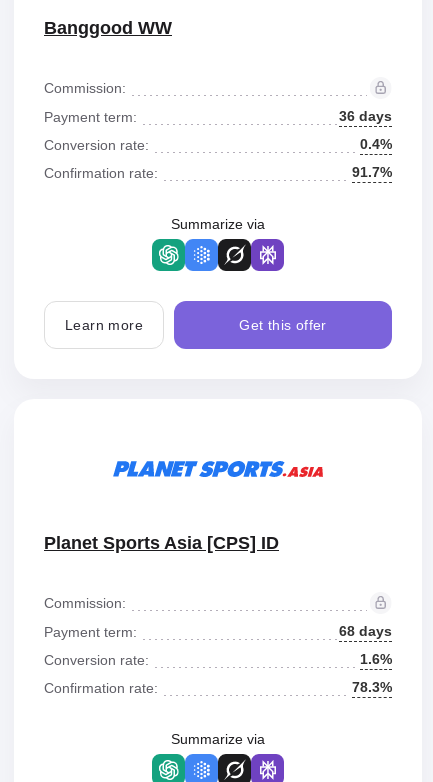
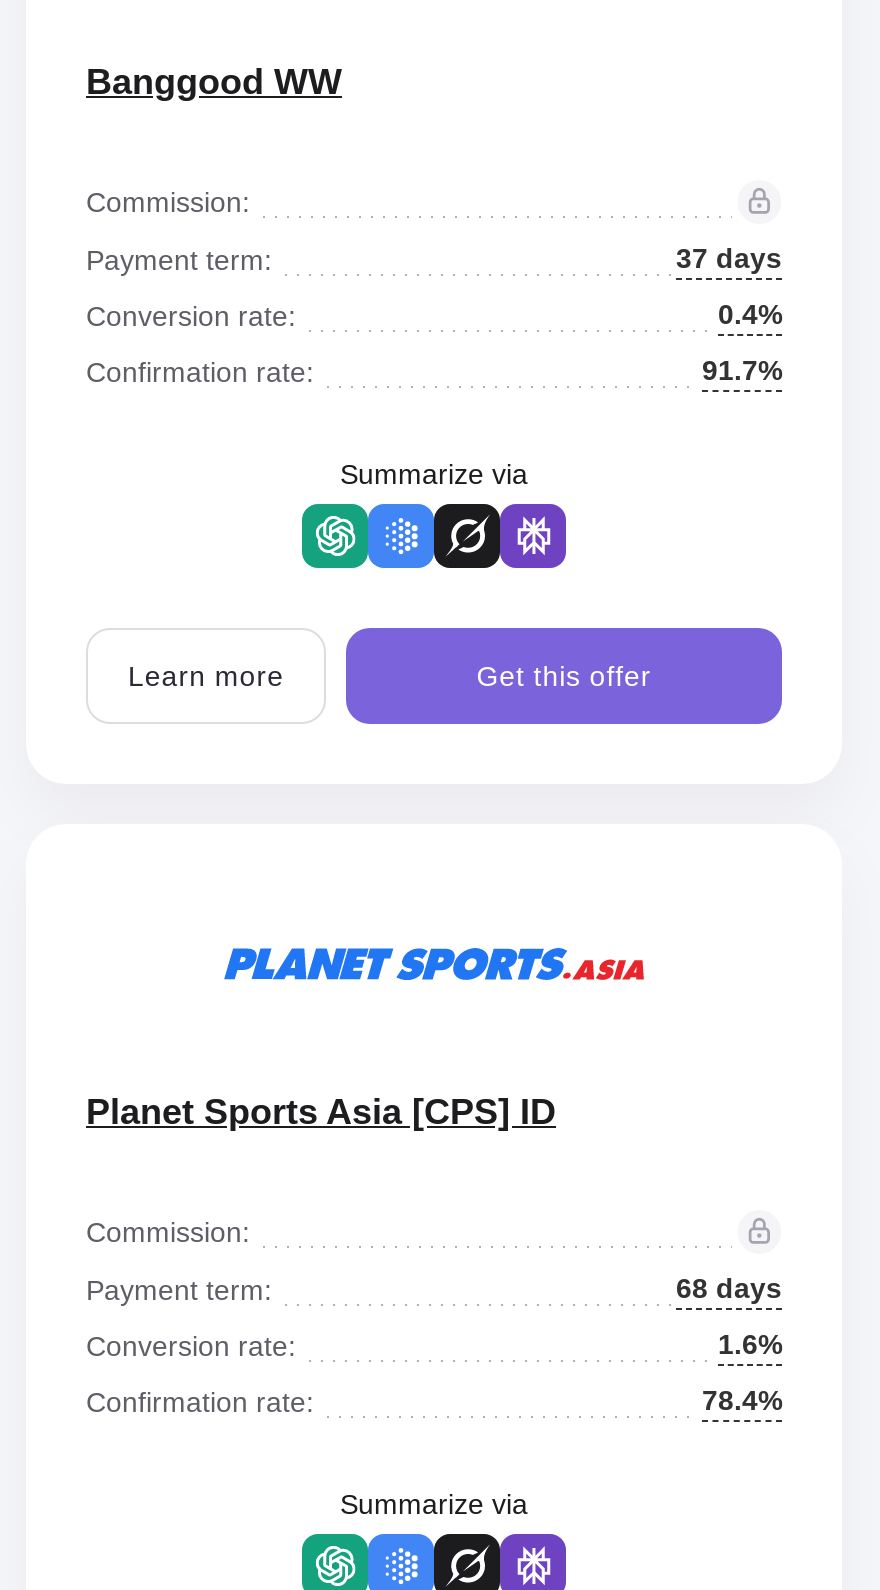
- 36 days
+ 37 days

- 78.3%
+ 78.4%
